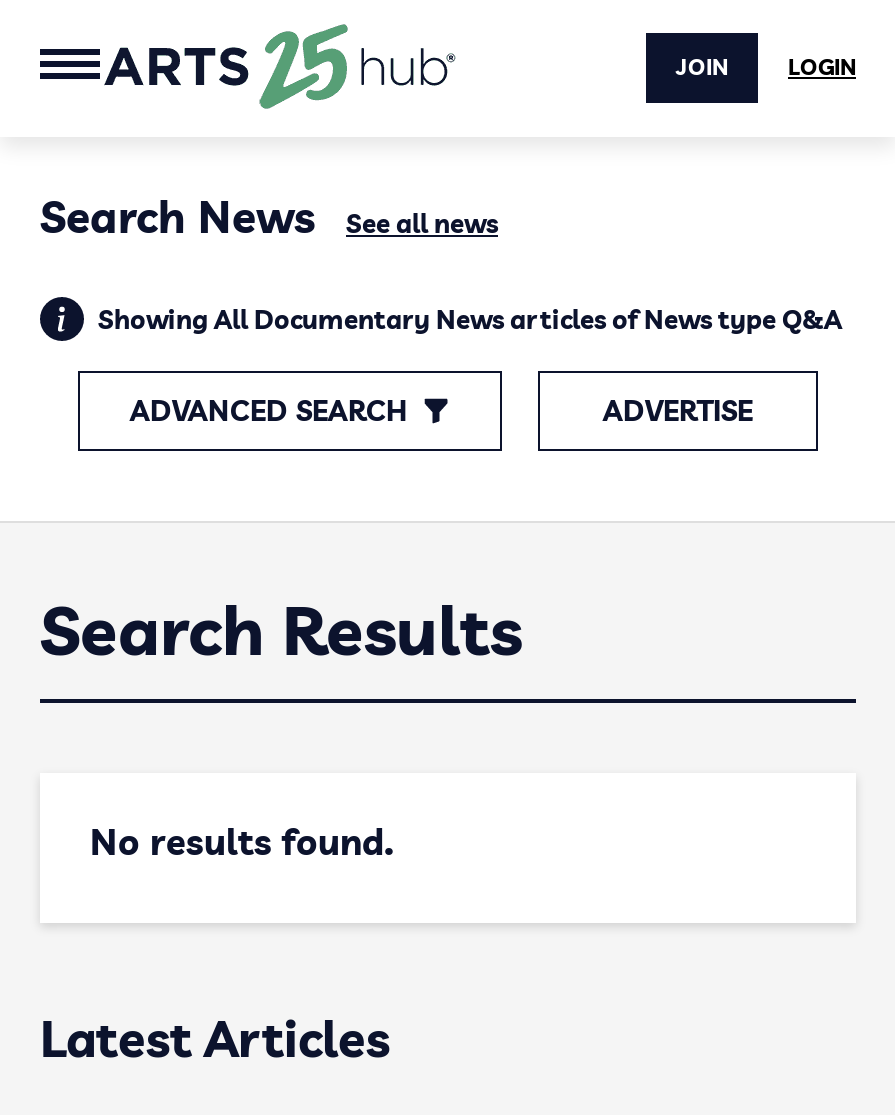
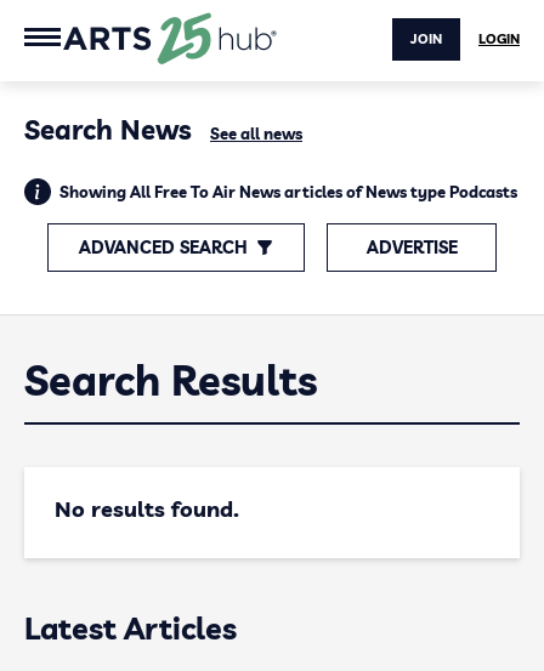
- Showing All Documentary News articles of News type Q&A
+ Showing All Free To Air News articles of News type Podcasts
